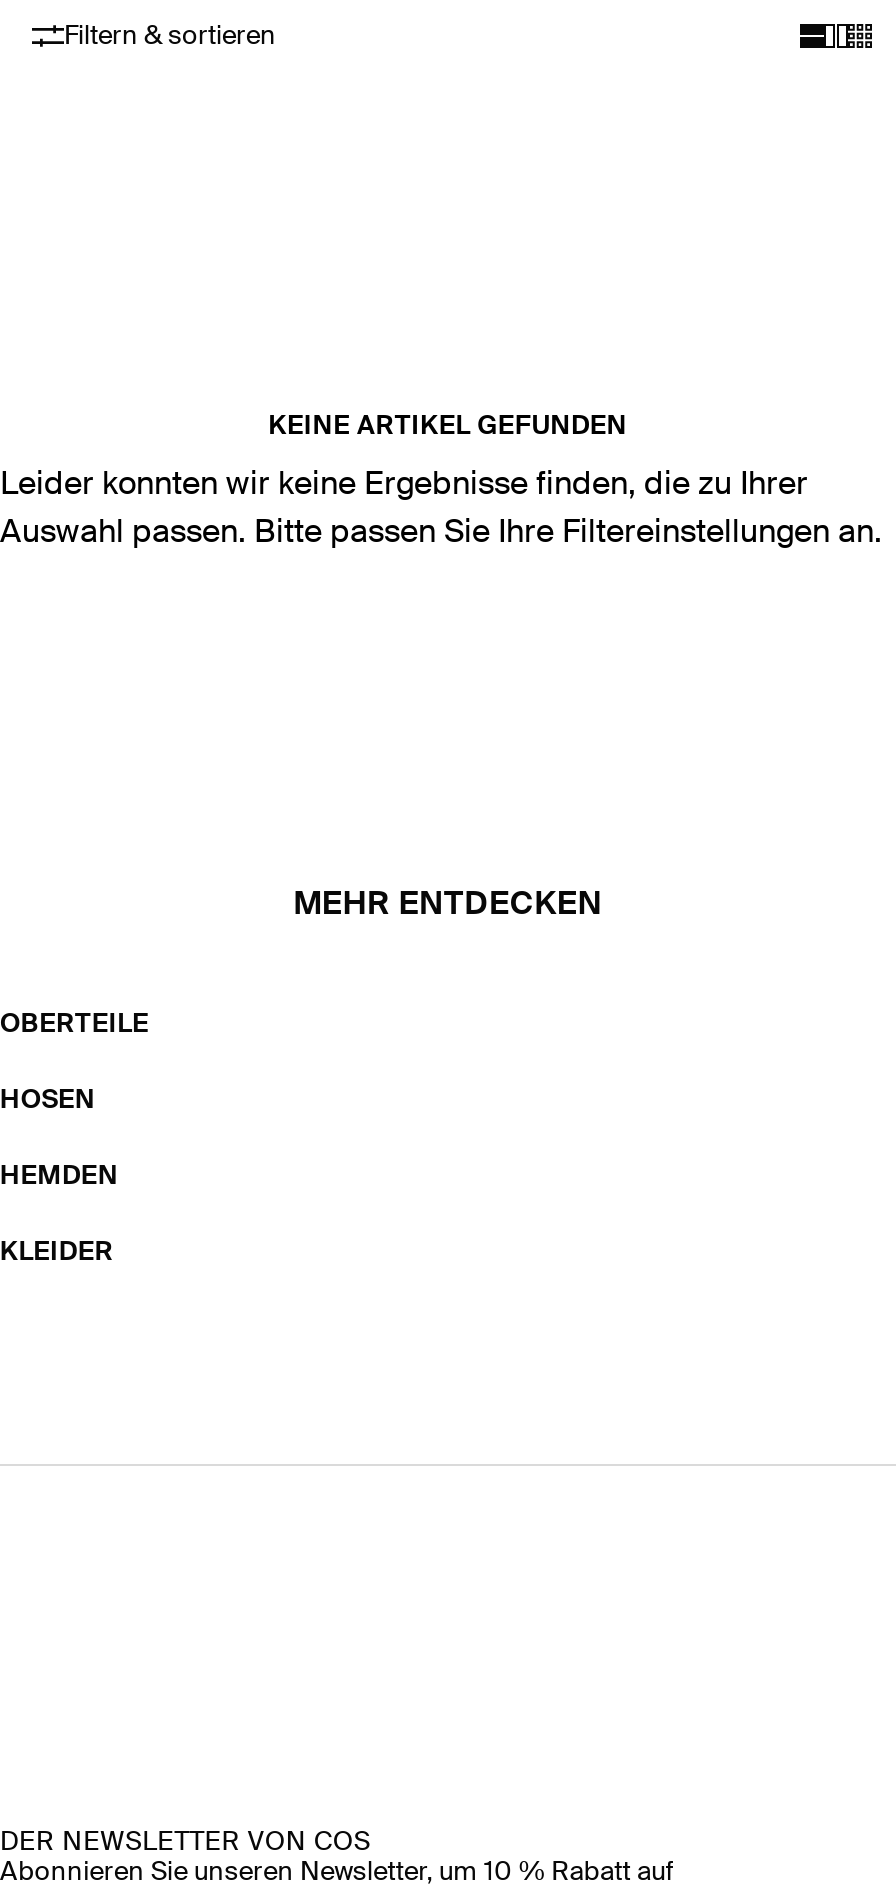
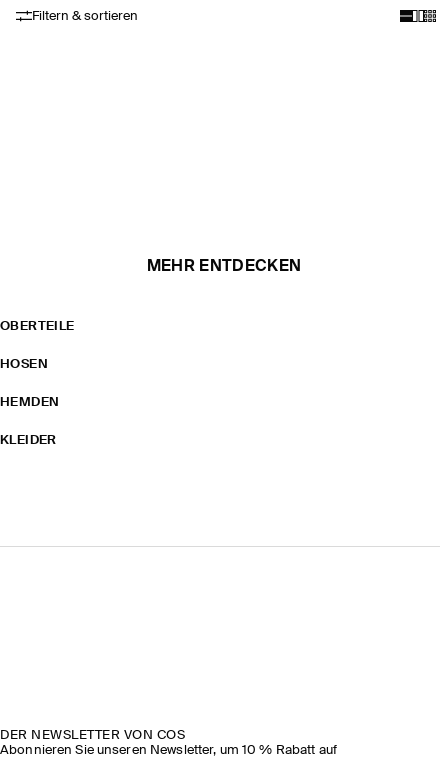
- KEINE ARTIKEL GEFUNDEN
- Leider konnten wir keine Ergebnisse finden, die zu Ihrer
- Auswahl passen. Bitte passen Sie Ihre Filtereinstellungen an.
